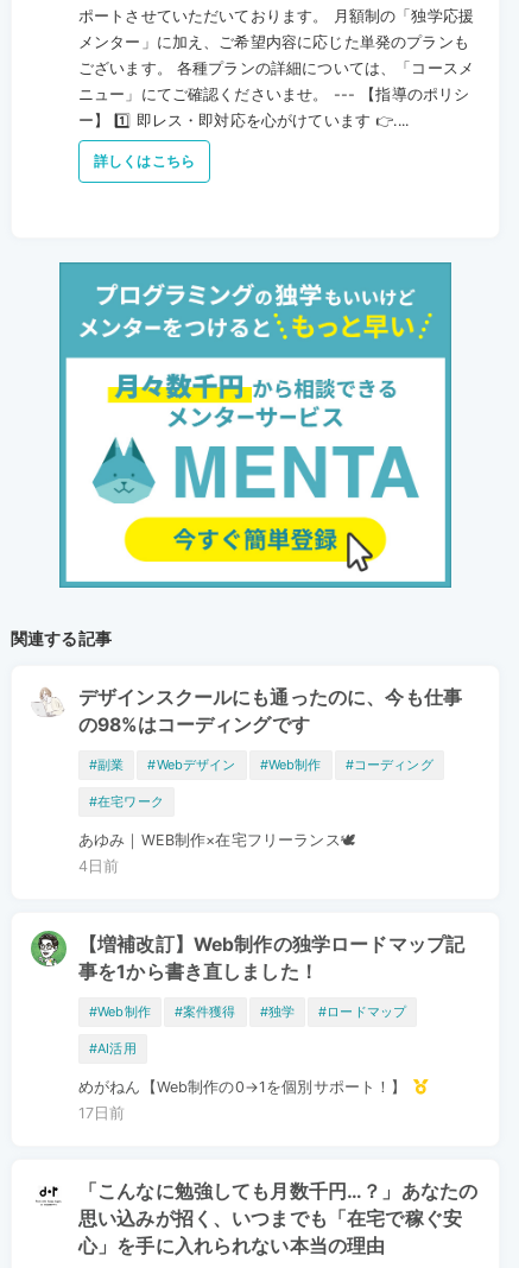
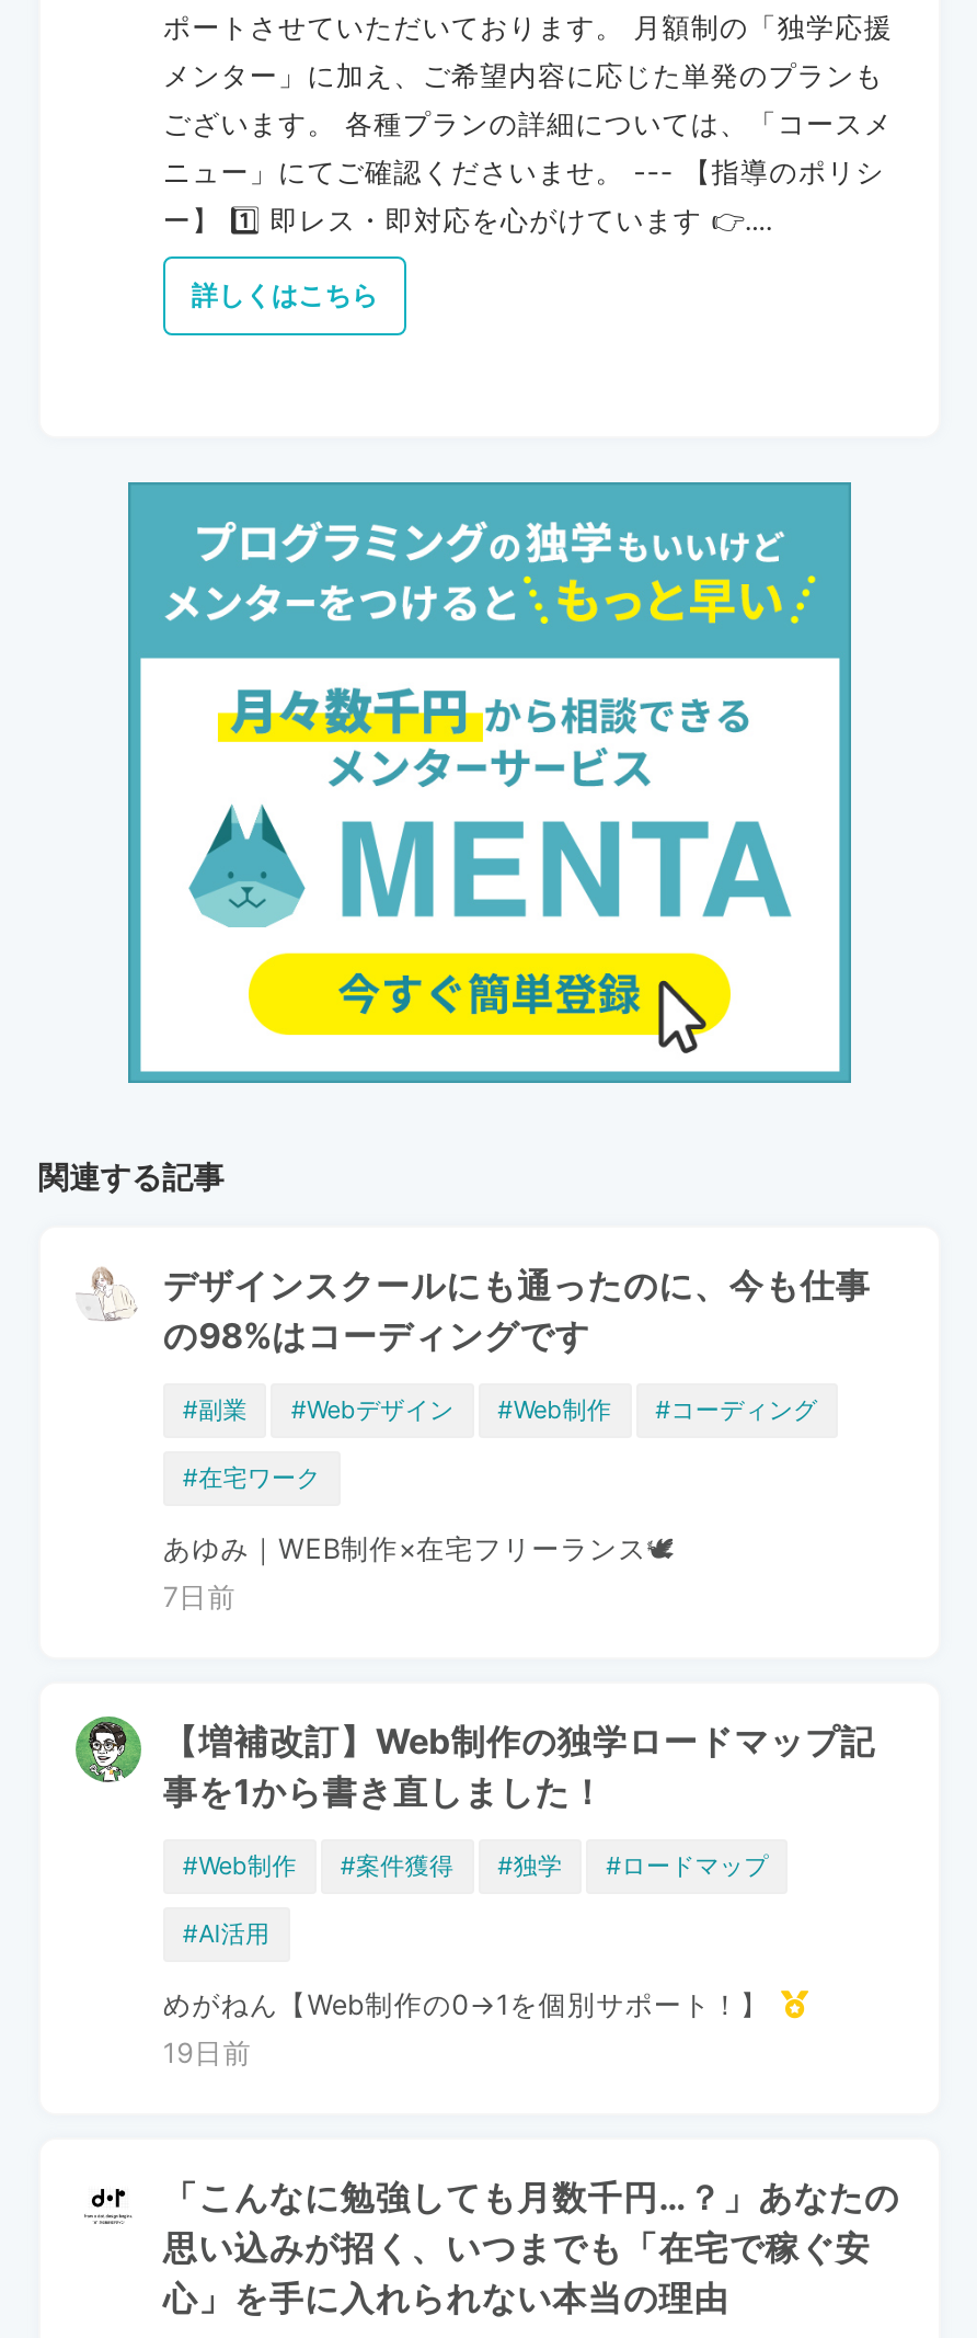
- 4日前
+ 7日前

- 17日前
+ 19日前
